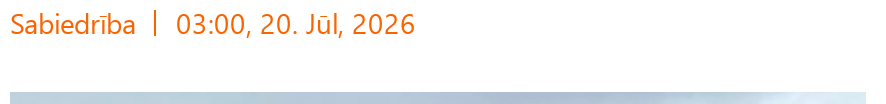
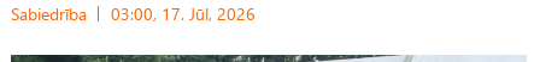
- Sabiedrība 03:00, 20. Jūl, 2026
+ Sabiedrība 03:00, 17. Jūl, 2026
